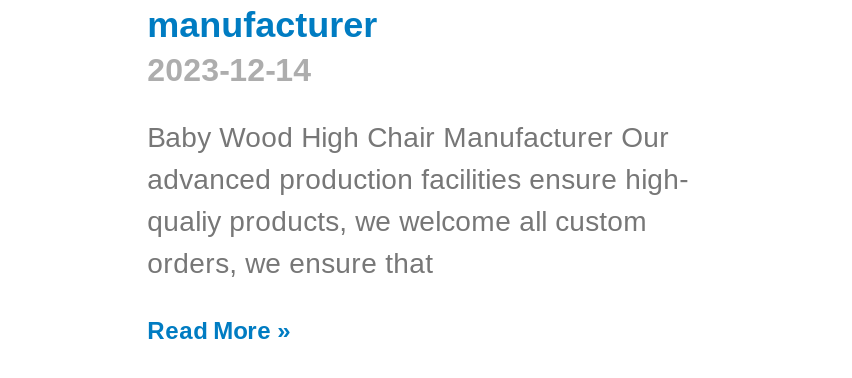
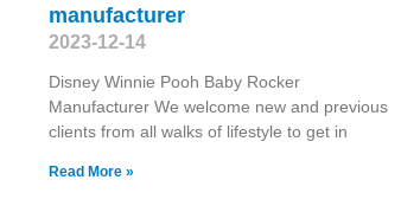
- Baby Wood High Chair Manufacturer Our
- advanced production facilities ensure high-
- qualiy products, we welcome all custom
- orders, we ensure that
+ Disney Winnie Pooh Baby Rocker
+ Manufacturer We welcome new and previous
+ clients from all walks of lifestyle to get in
